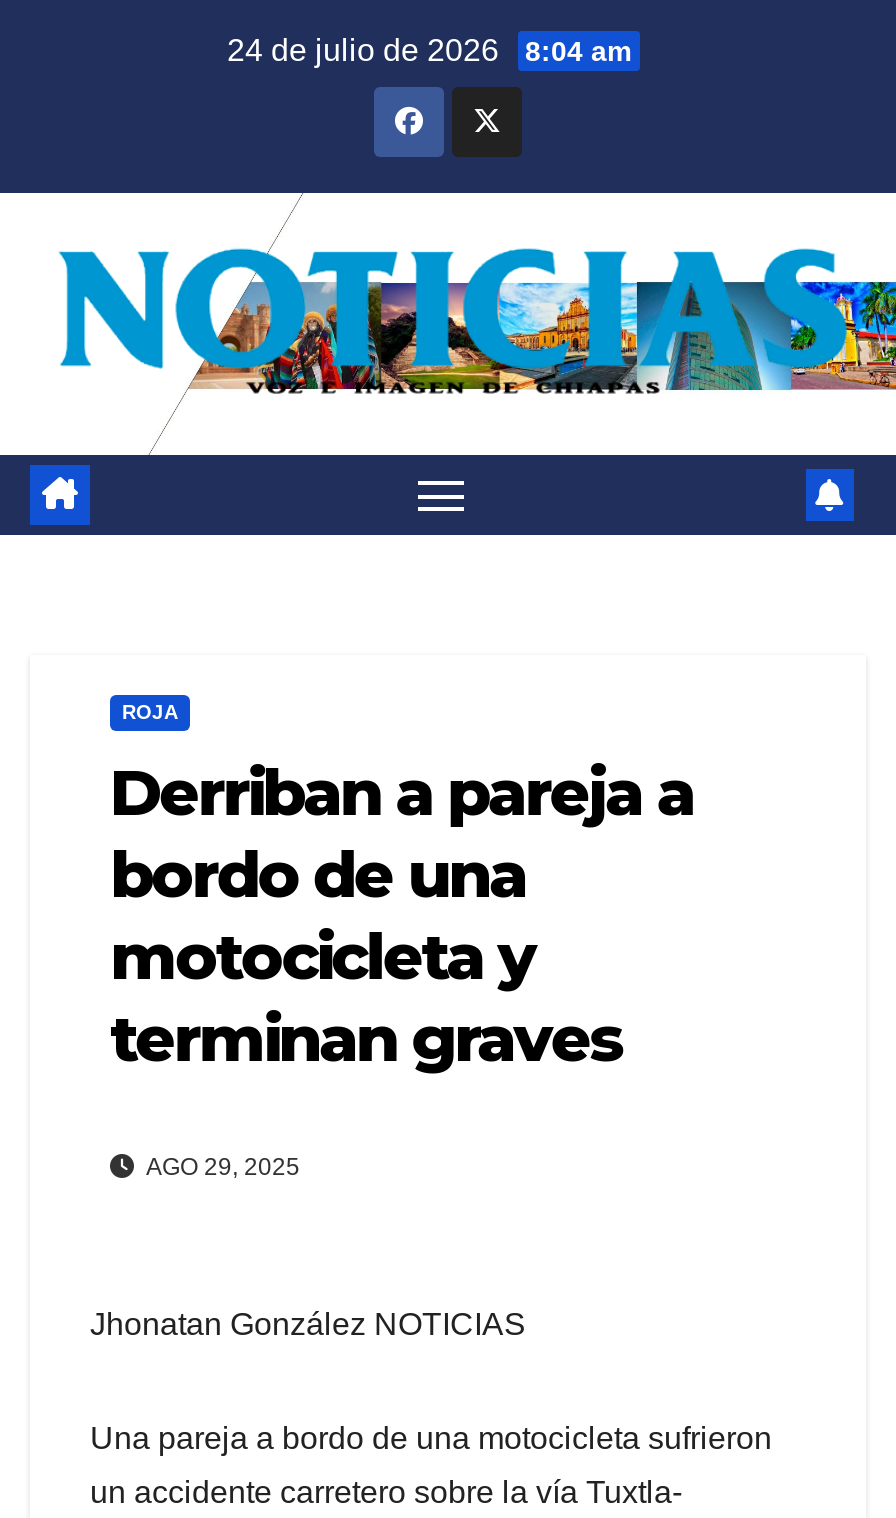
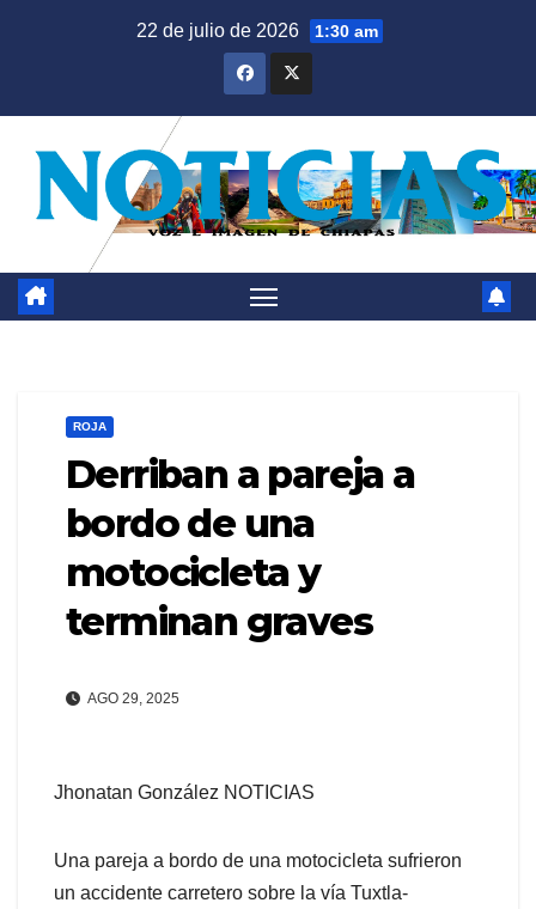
- 24 de julio de 2026 8:04 am
+ 22 de julio de 2026 1:30 am
